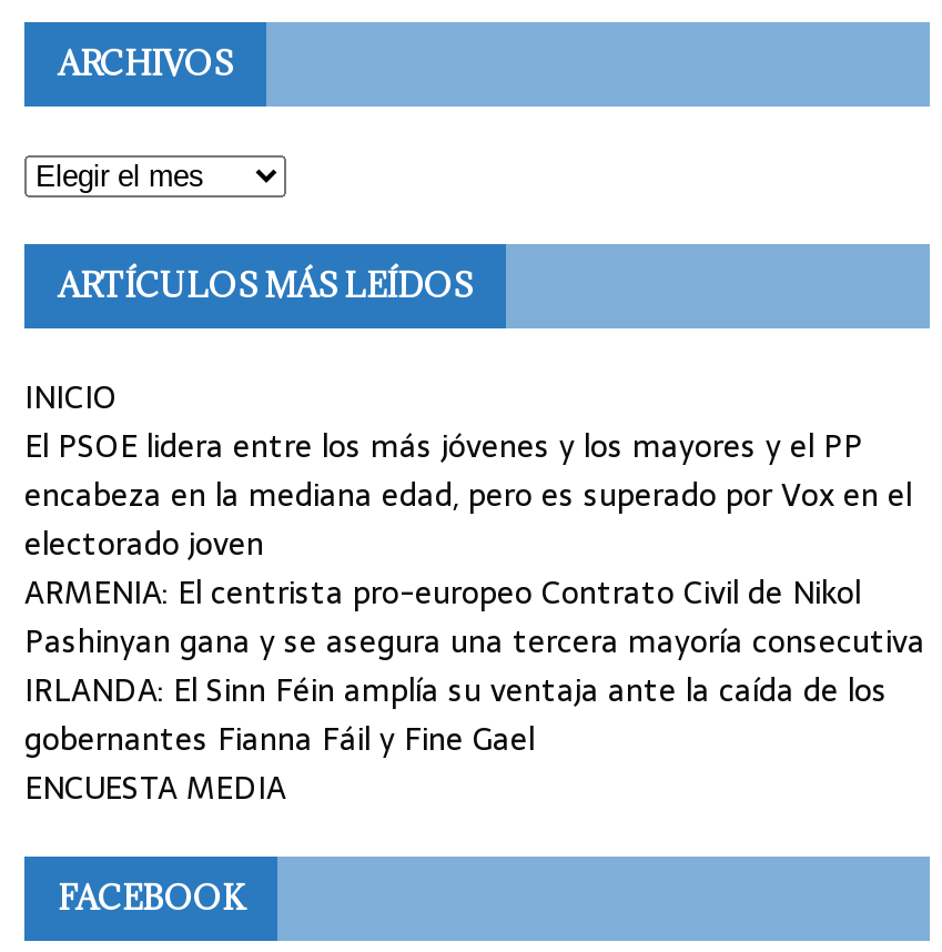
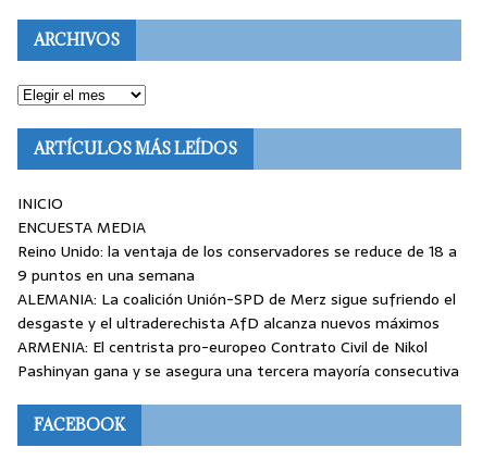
- El PSOE lidera entre los más jóvenes y los mayores y el PP
- encabeza en la mediana edad, pero es superado por Vox en el
- electorado joven
+ Reino Unido: la ventaja de los conservadores se reduce de 18 a
+ 9 puntos en una semana
+ ALEMANIA: La coalición Unión-SPD de Merz sigue sufriendo el
+ desgaste y el ultraderechista AfD alcanza nuevos máximos

moved down: ARMENIA: El centrista pro-europeo Contrato Civil de Nikol | Pashinyan gana y se asegura una tercera mayoría consecutiva

- IRLANDA: El Sinn Féin amplía su ventaja ante la caída de los
- gobernantes Fianna Fáil y Fine Gael

moved up: ENCUESTA MEDIA
